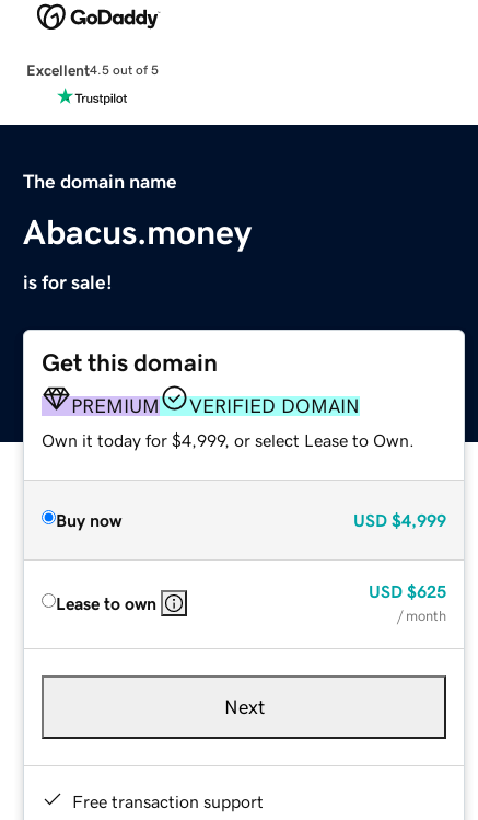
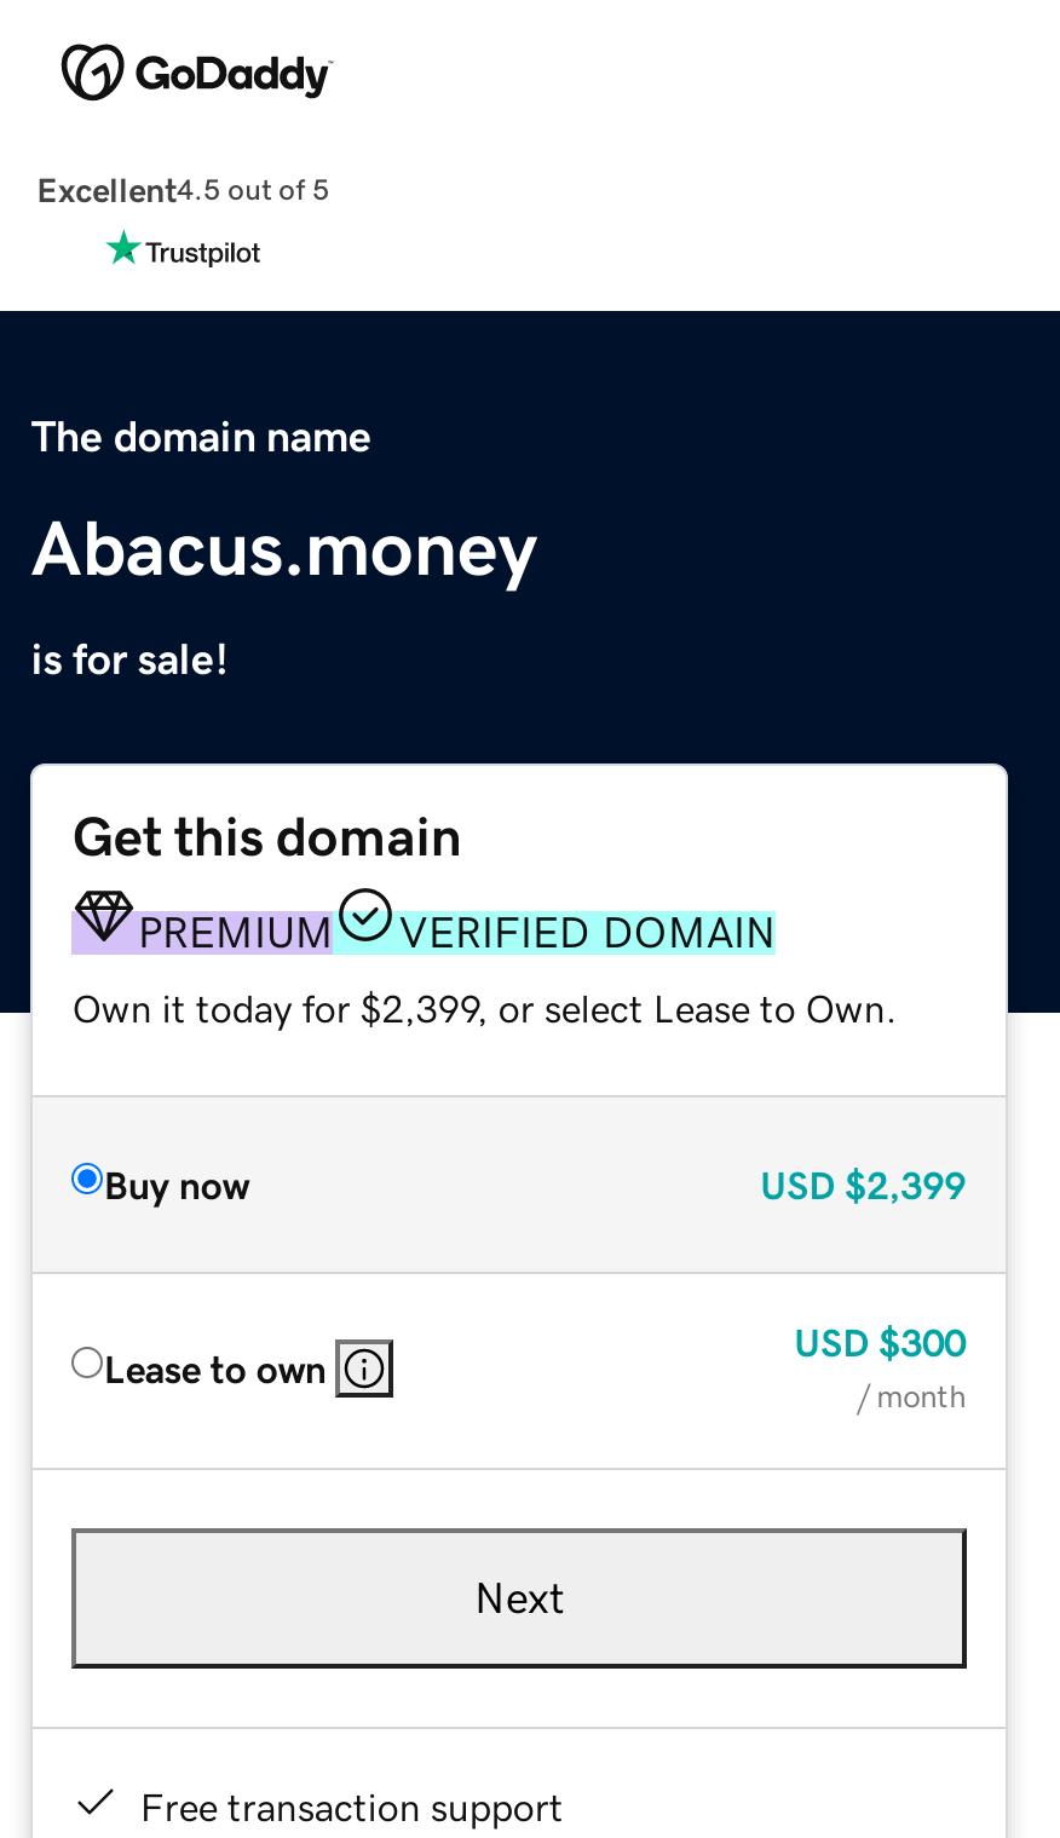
- Own it today for $4,999, or select Lease to Own.
+ Own it today for $2,399, or select Lease to Own.

- USD $4,999
+ USD $2,399

- USD $625
+ USD $300
